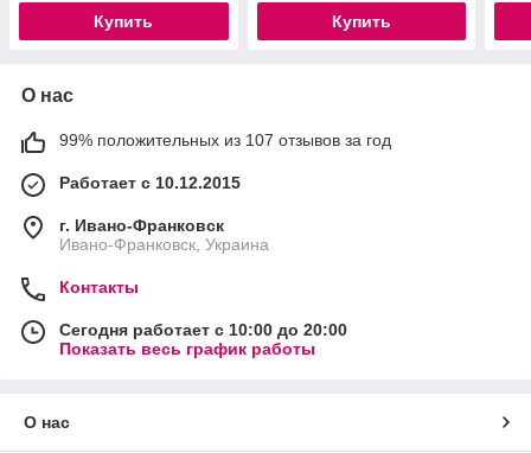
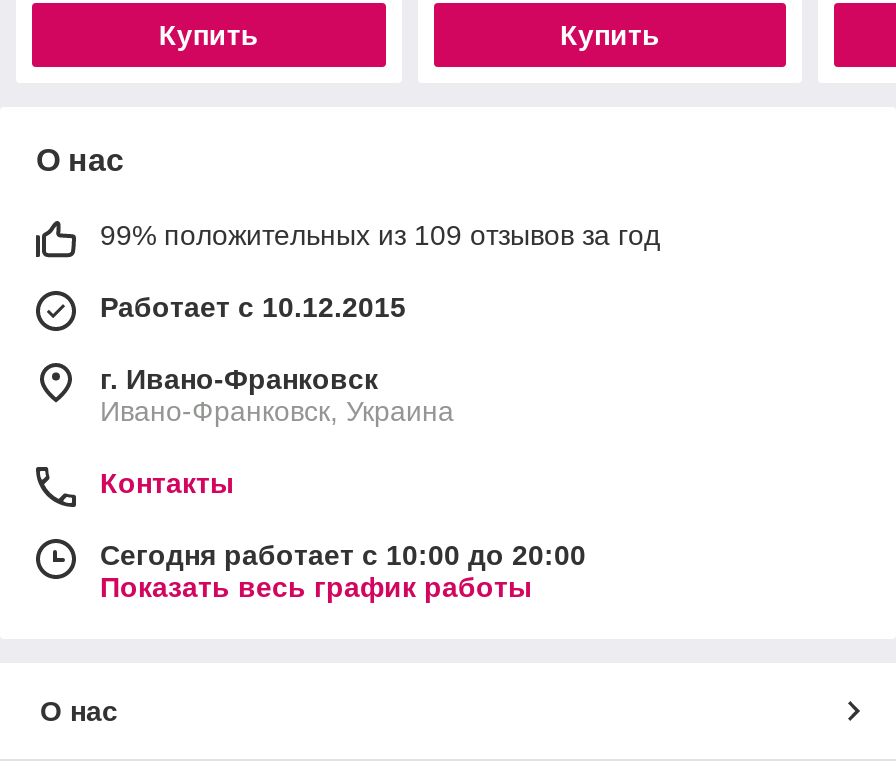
- 99% положительных из 107 отзывов за год
+ 99% положительных из 109 отзывов за год
